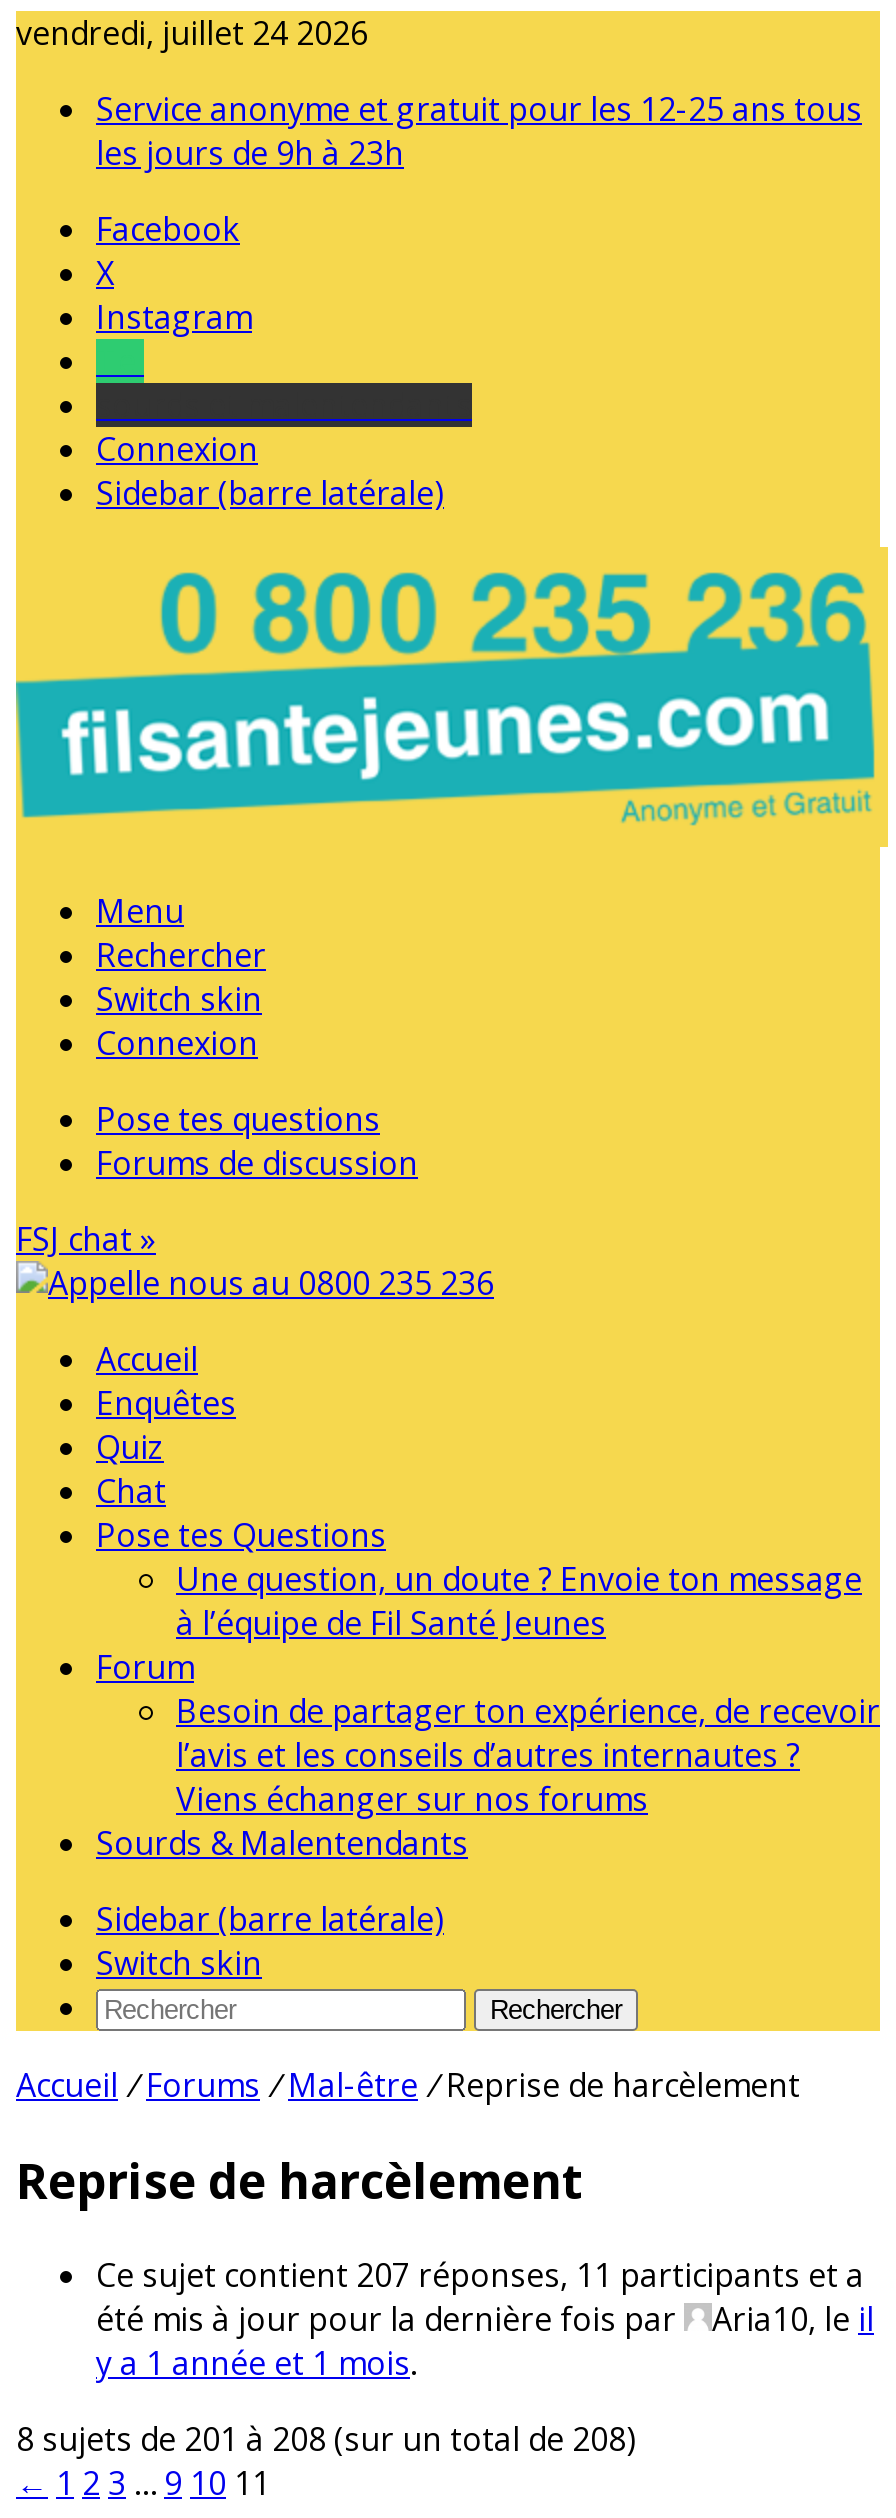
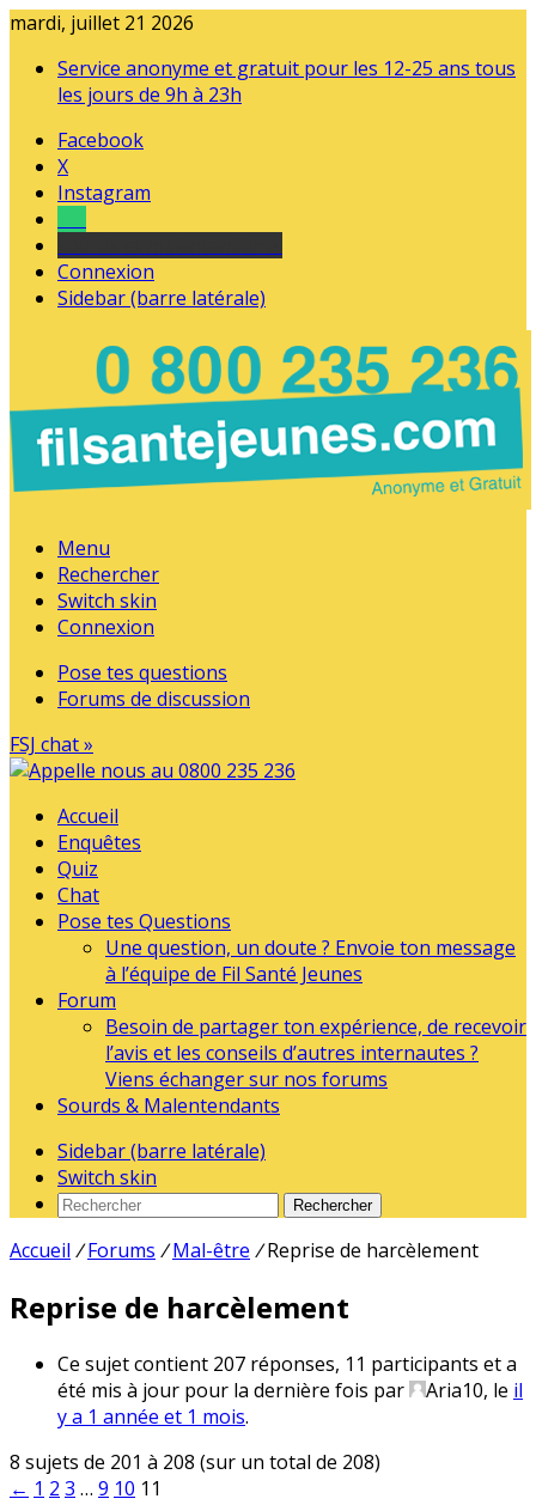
- vendredi, juillet 24 2026
+ mardi, juillet 21 2026
